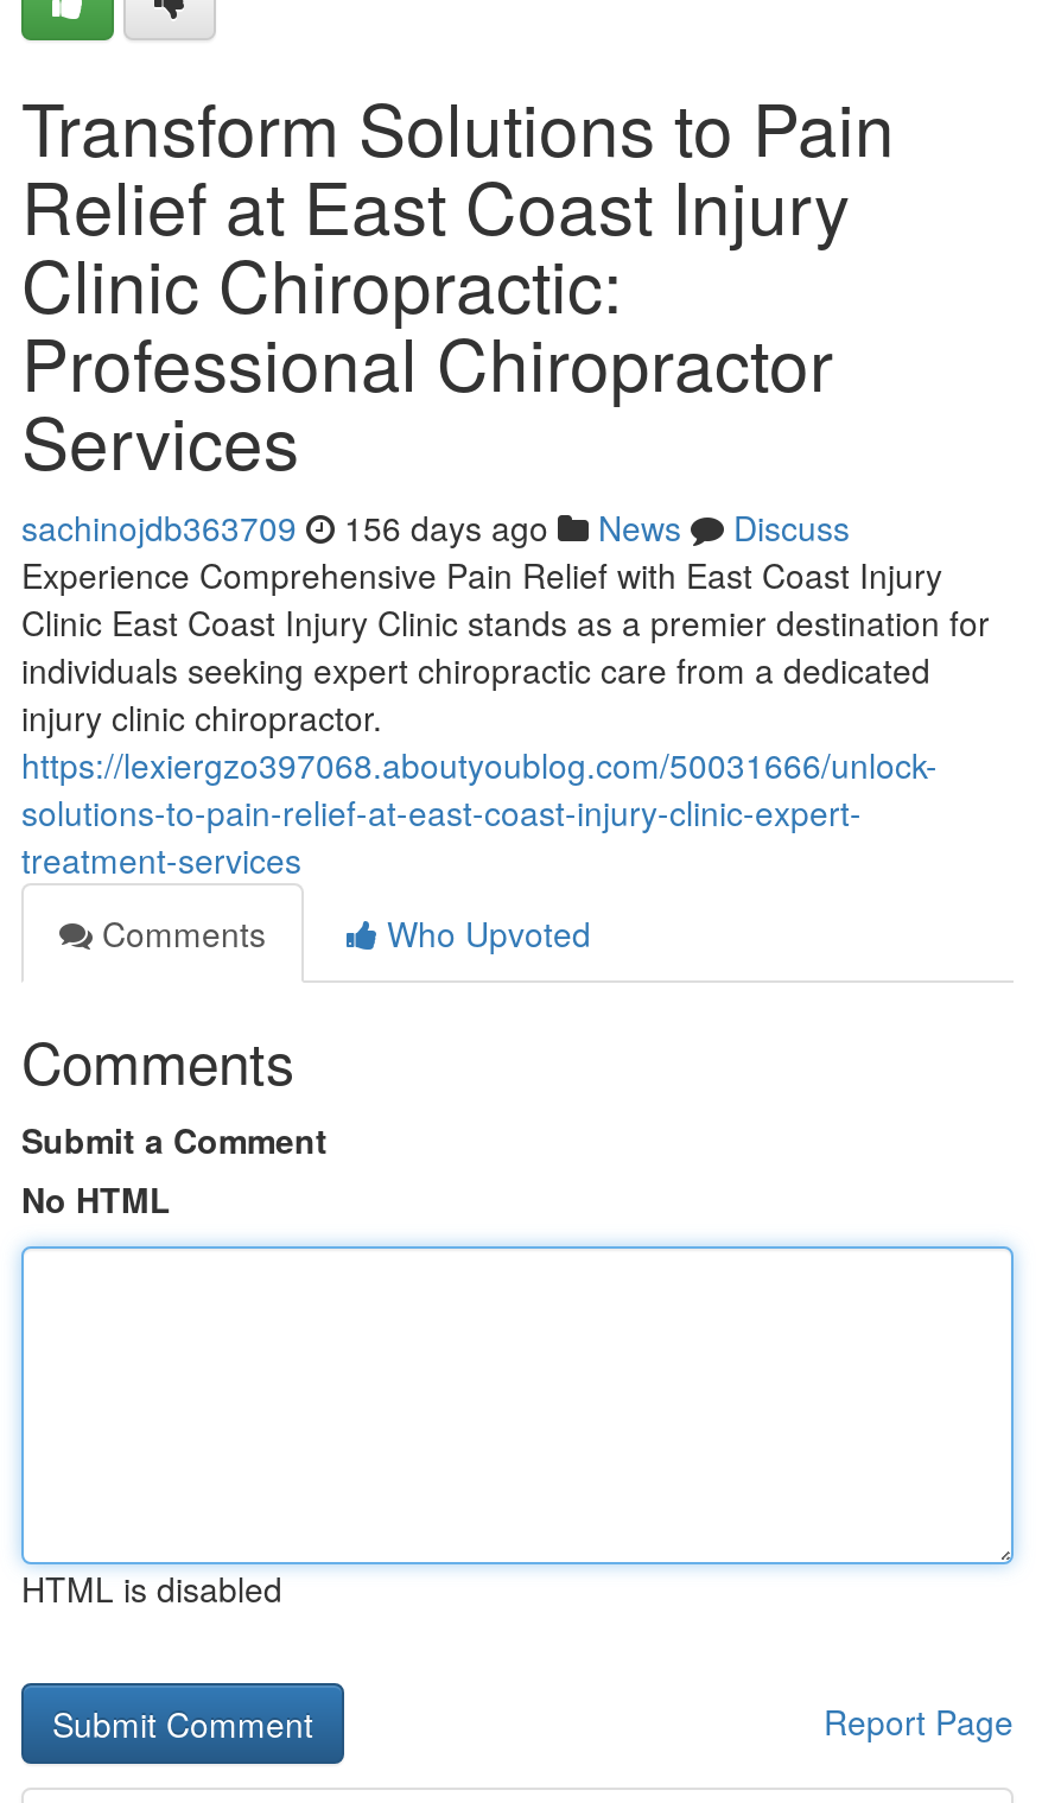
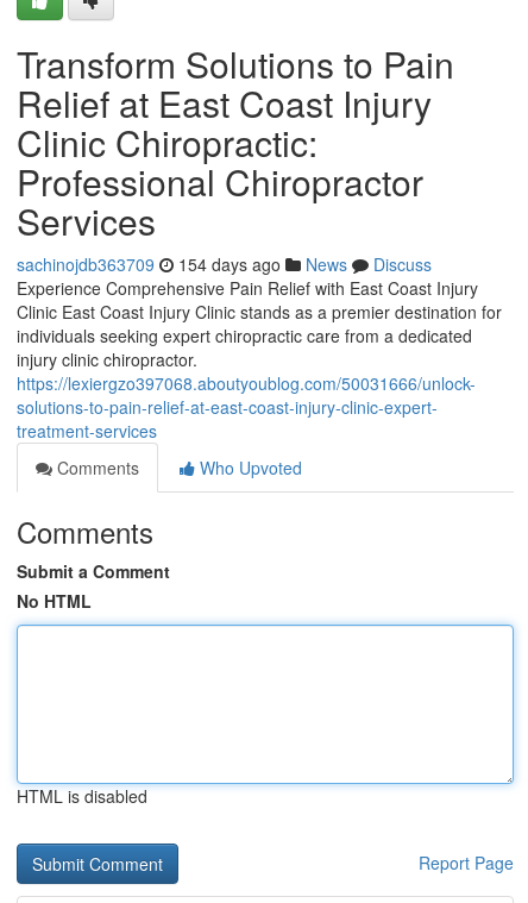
- sachinojdb363709 156 days ago News Discuss
+ sachinojdb363709 154 days ago News Discuss
